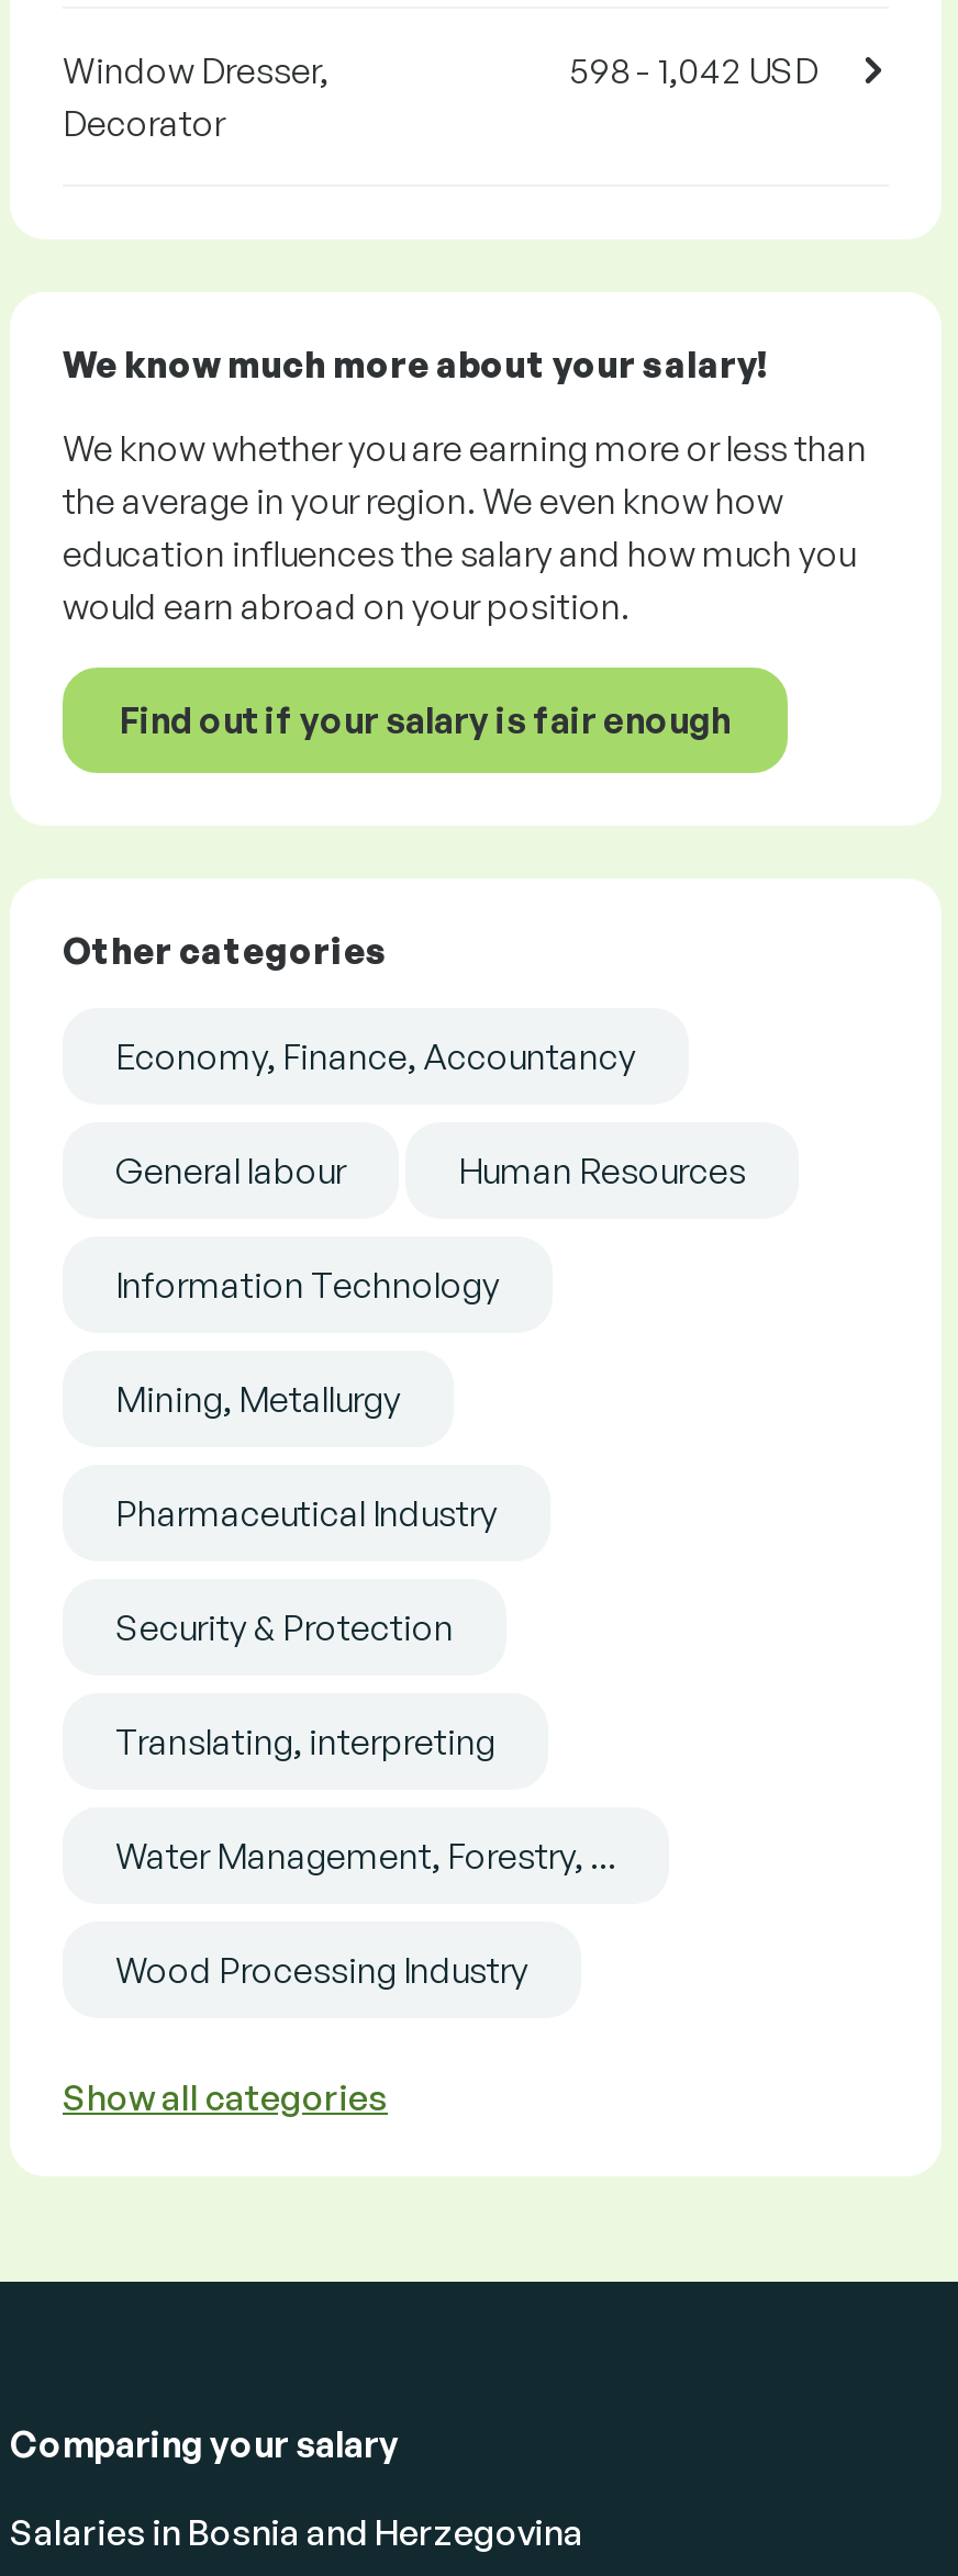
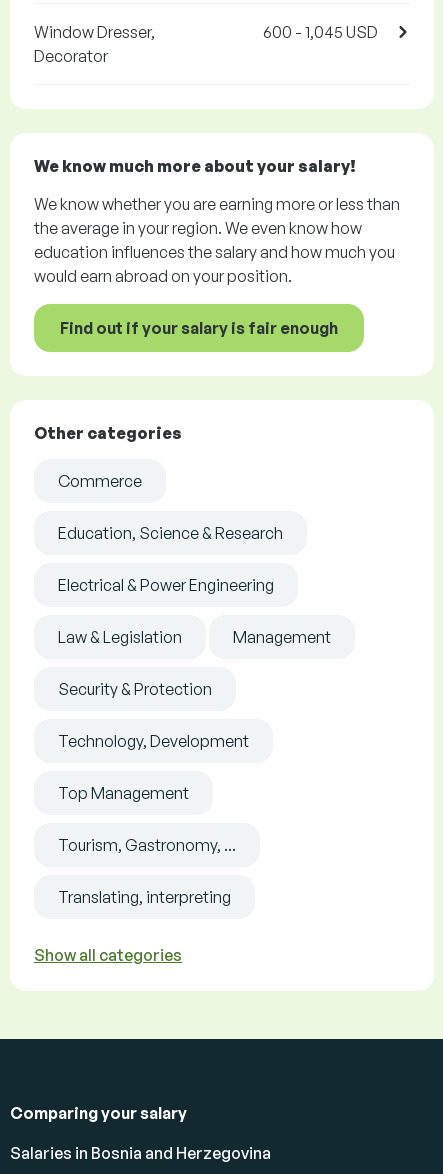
- 598 - 1,042 USD
+ 600 - 1,045 USD

- Economy, Finance, Accountancy
- General labour
- Human Resources
- Information Technology
- Mining, Metallurgy
- Pharmaceutical Industry
+ Commerce
+ Education, Science & Research
+ Electrical & Power Engineering
+ Law & Legislation
+ Management

moved up: Security & Protection

+ Technology, Development
+ Top Management
+ Tourism, Gastronomy, ...

moved down: Translating, interpreting

- Water Management, Forestry, ...
- Wood Processing Industry
